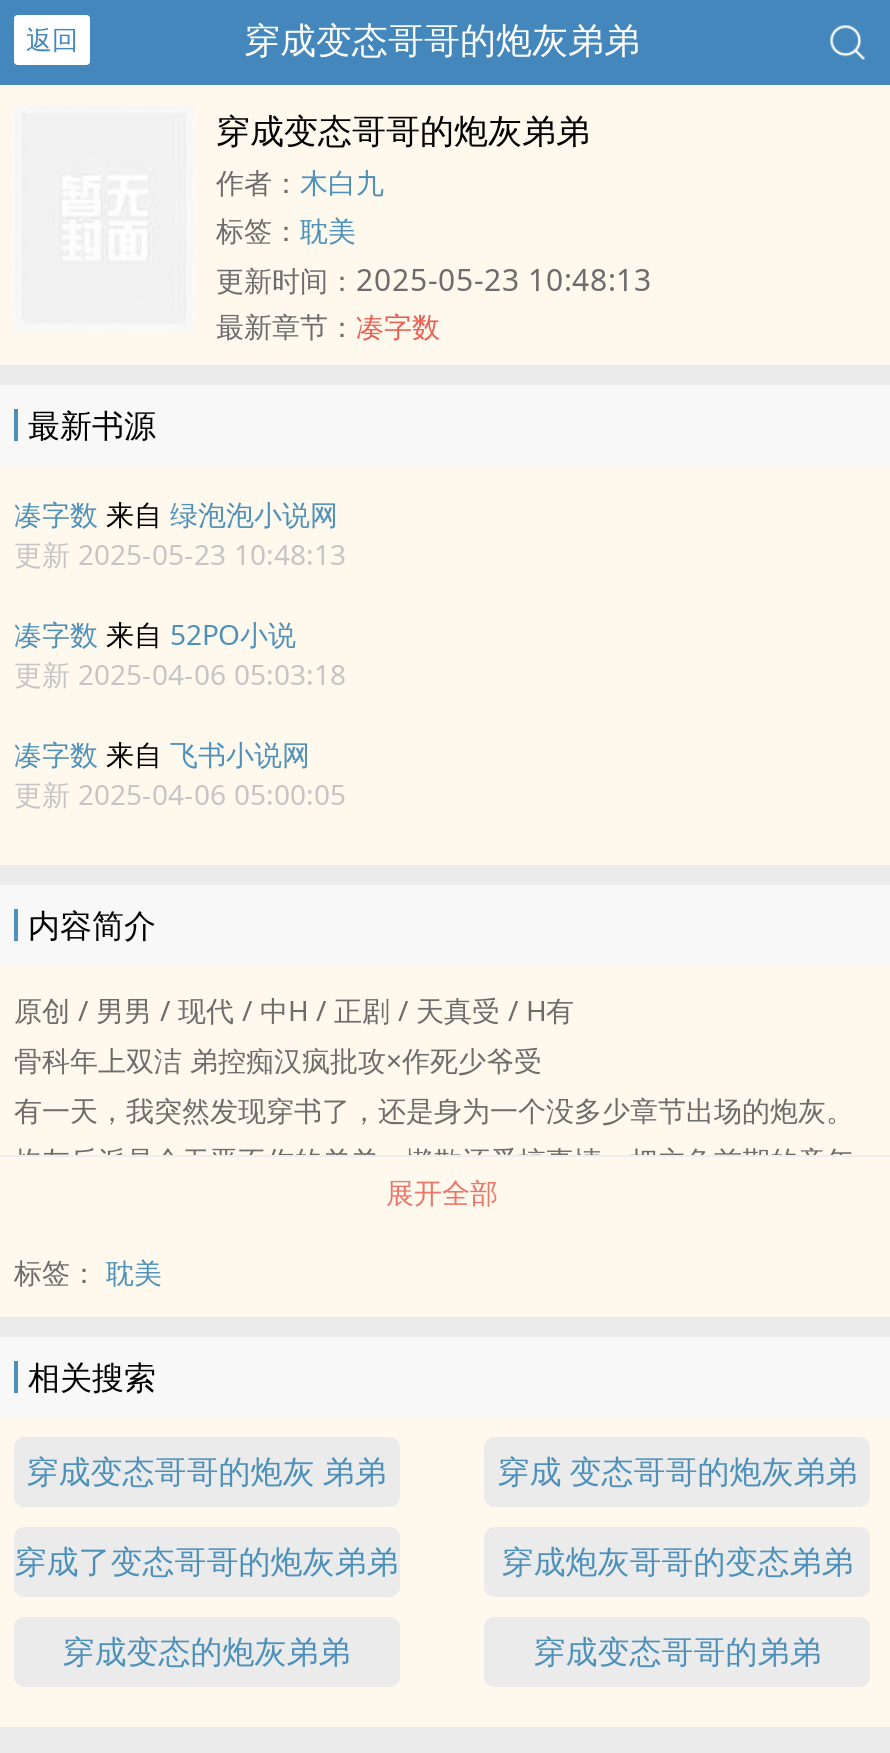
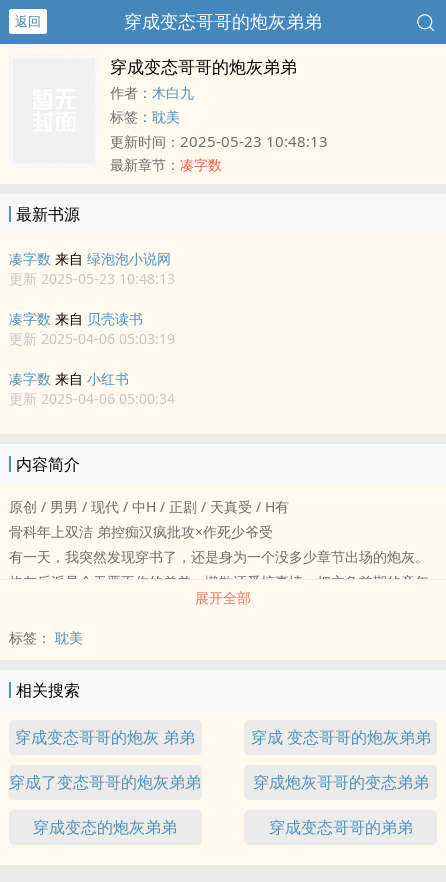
- 凑字数来自52PO小说
- 更新 2025-04-06 05:03:18
+ 凑字数来自贝壳读书
+ 更新 2025-04-06 05:03:19

- 凑字数来自飞书小说网
- 更新 2025-04-06 05:00:05
+ 凑字数来自小红书
+ 更新 2025-04-06 05:00:34
